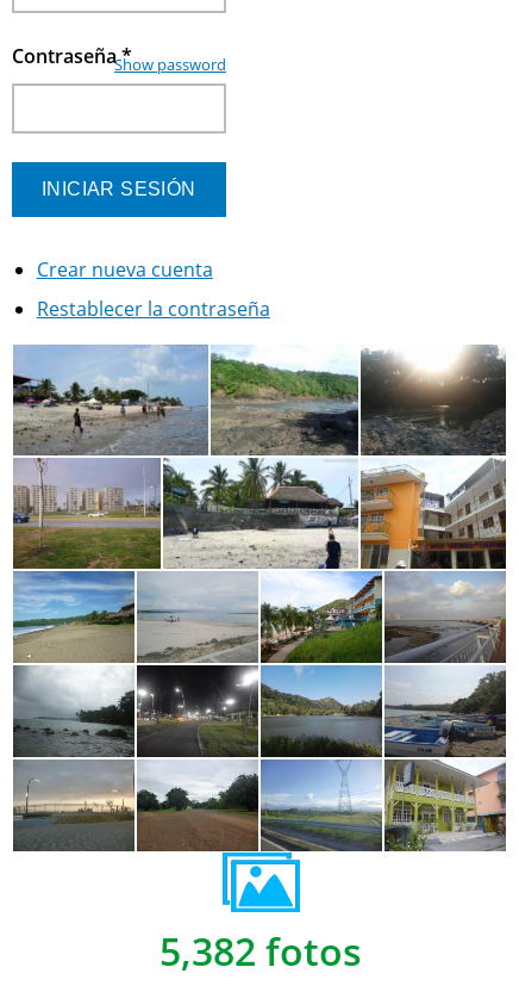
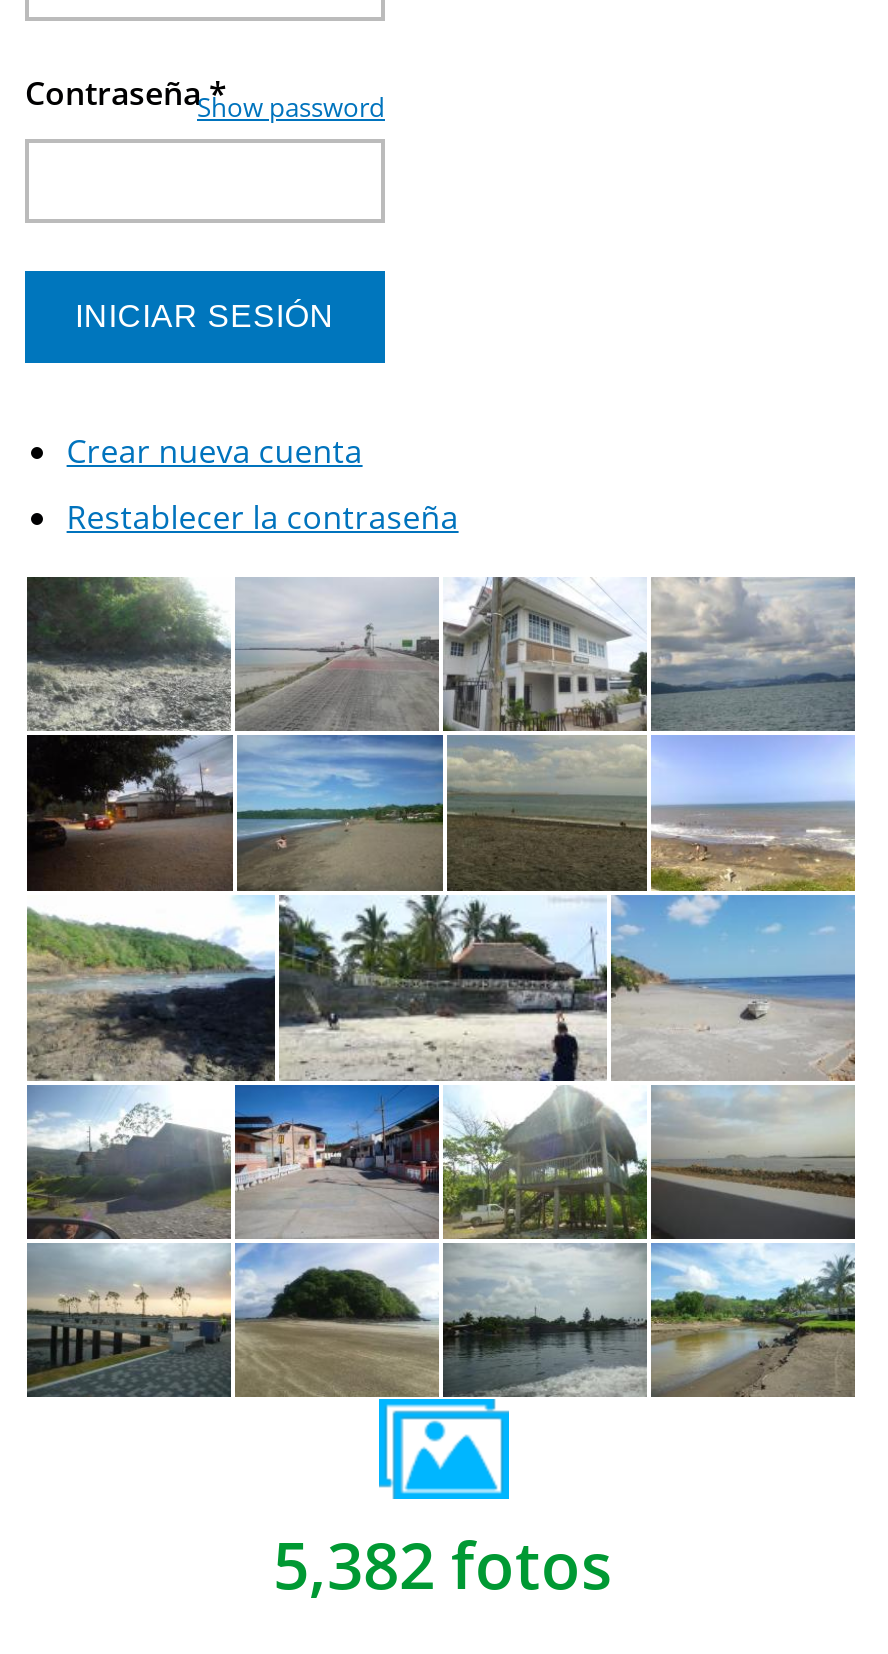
- [image]
+ [image]
